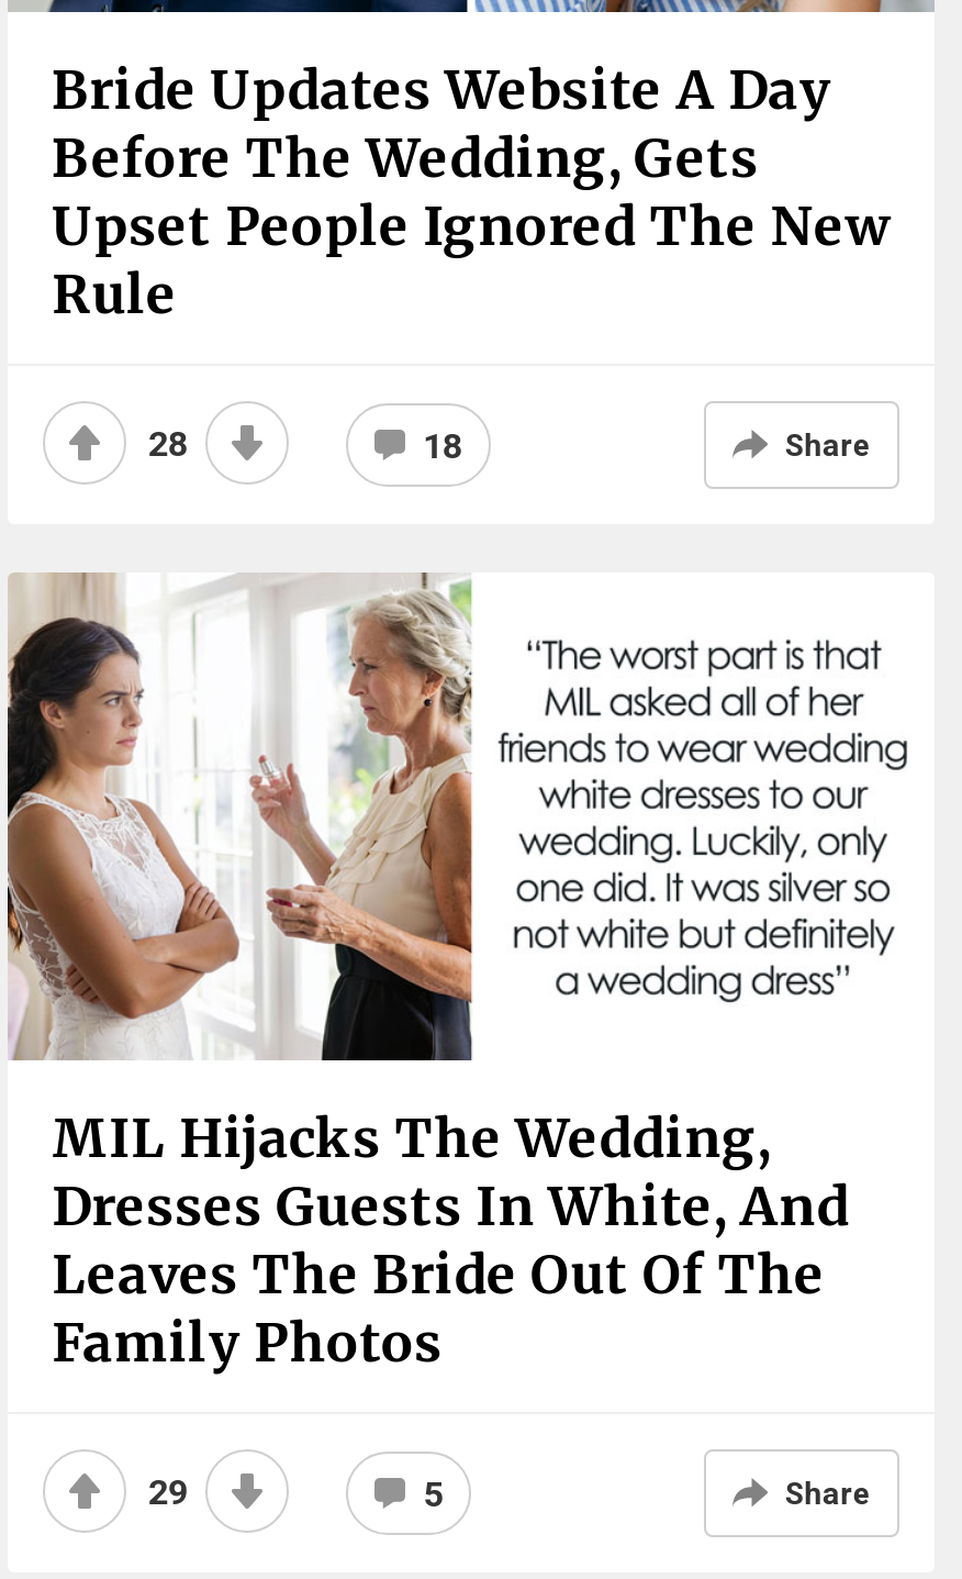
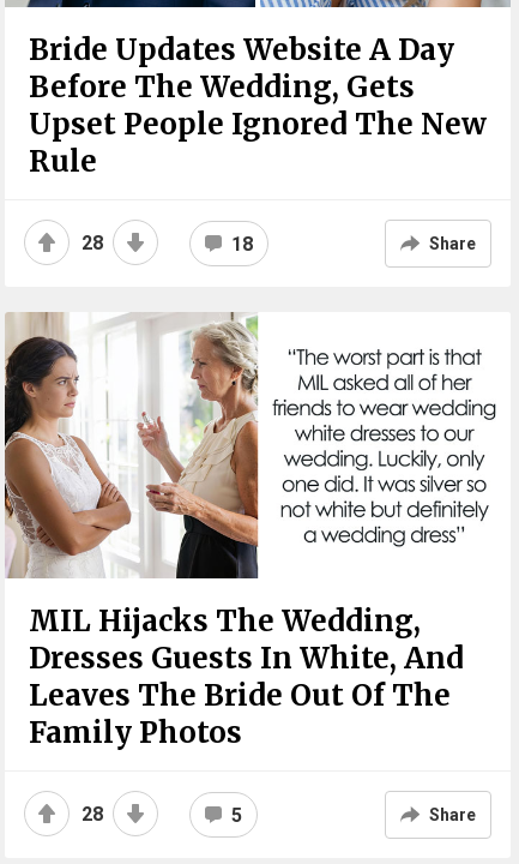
- 29
+ 28
